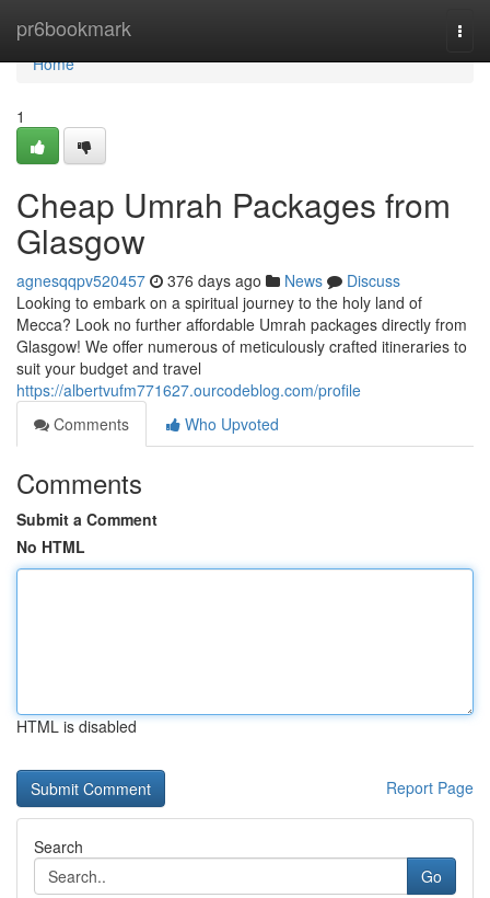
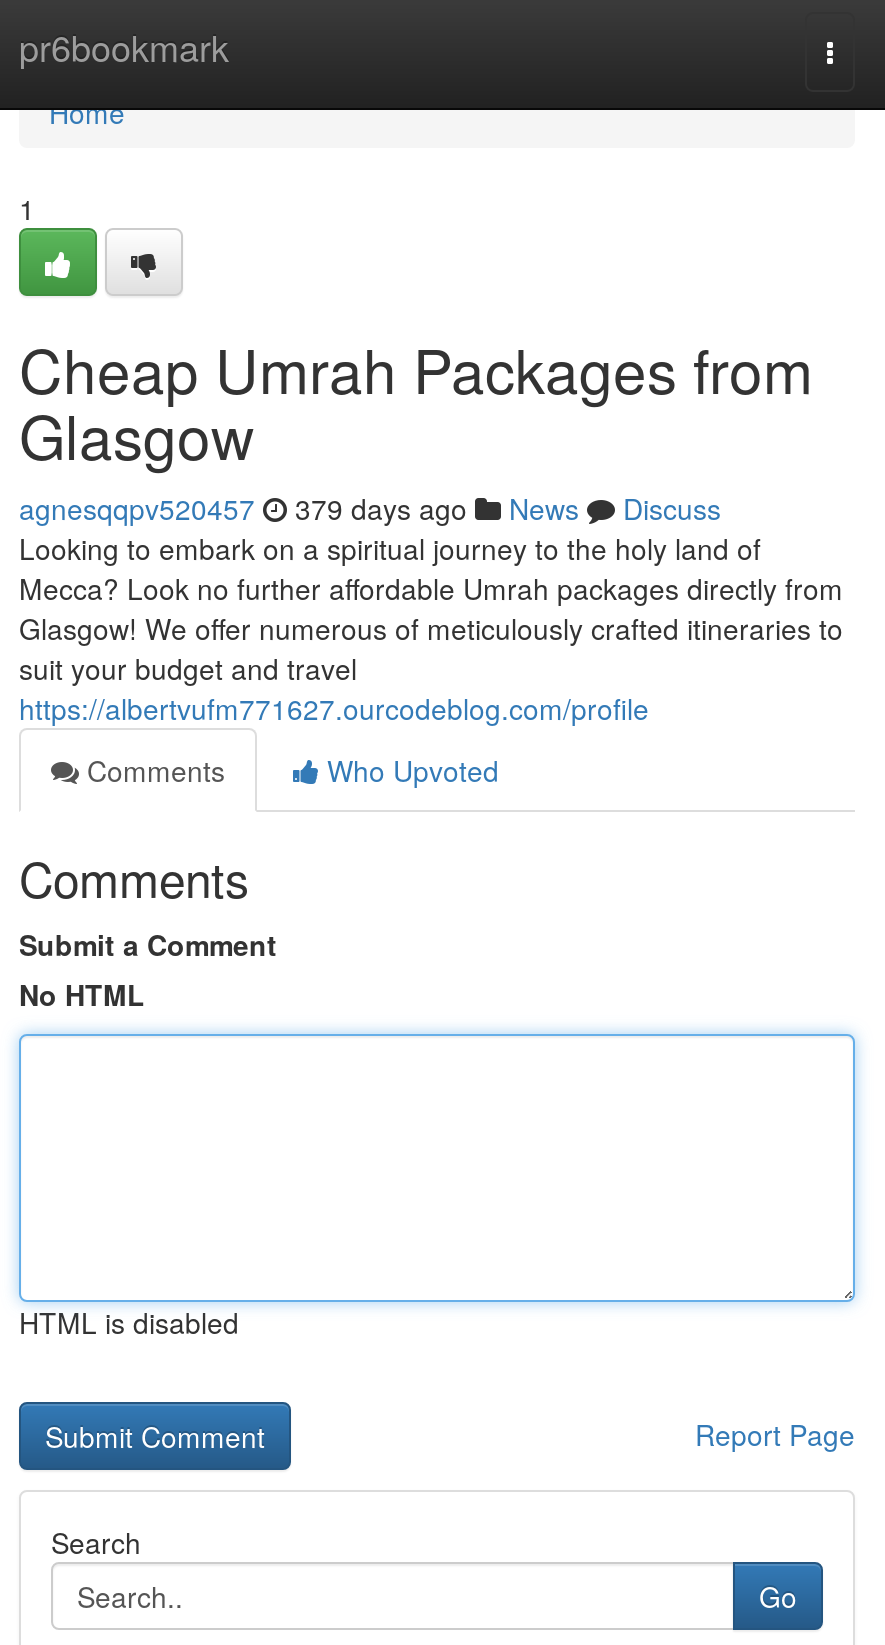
- agnesqqpv520457 376 days ago News Discuss
+ agnesqqpv520457 379 days ago News Discuss
